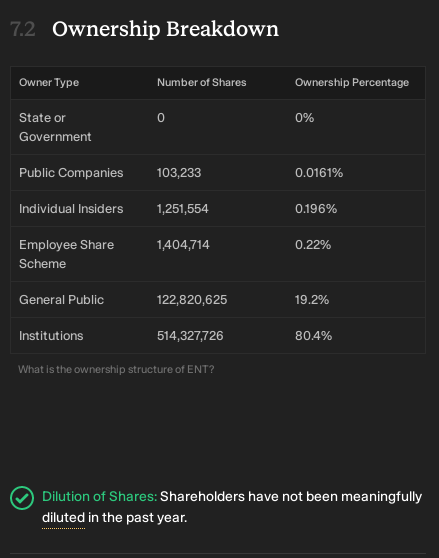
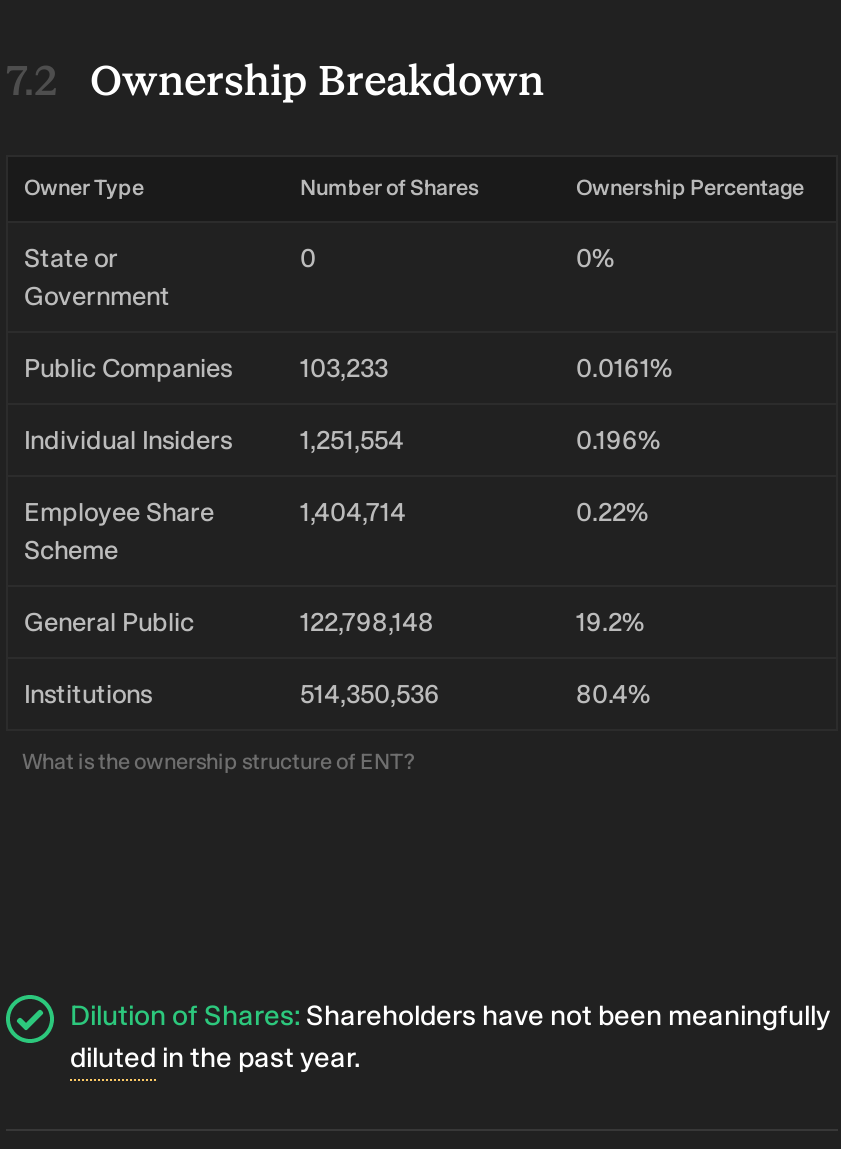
- 122,820,625
+ 122,798,148

- 514,327,726
+ 514,350,536
